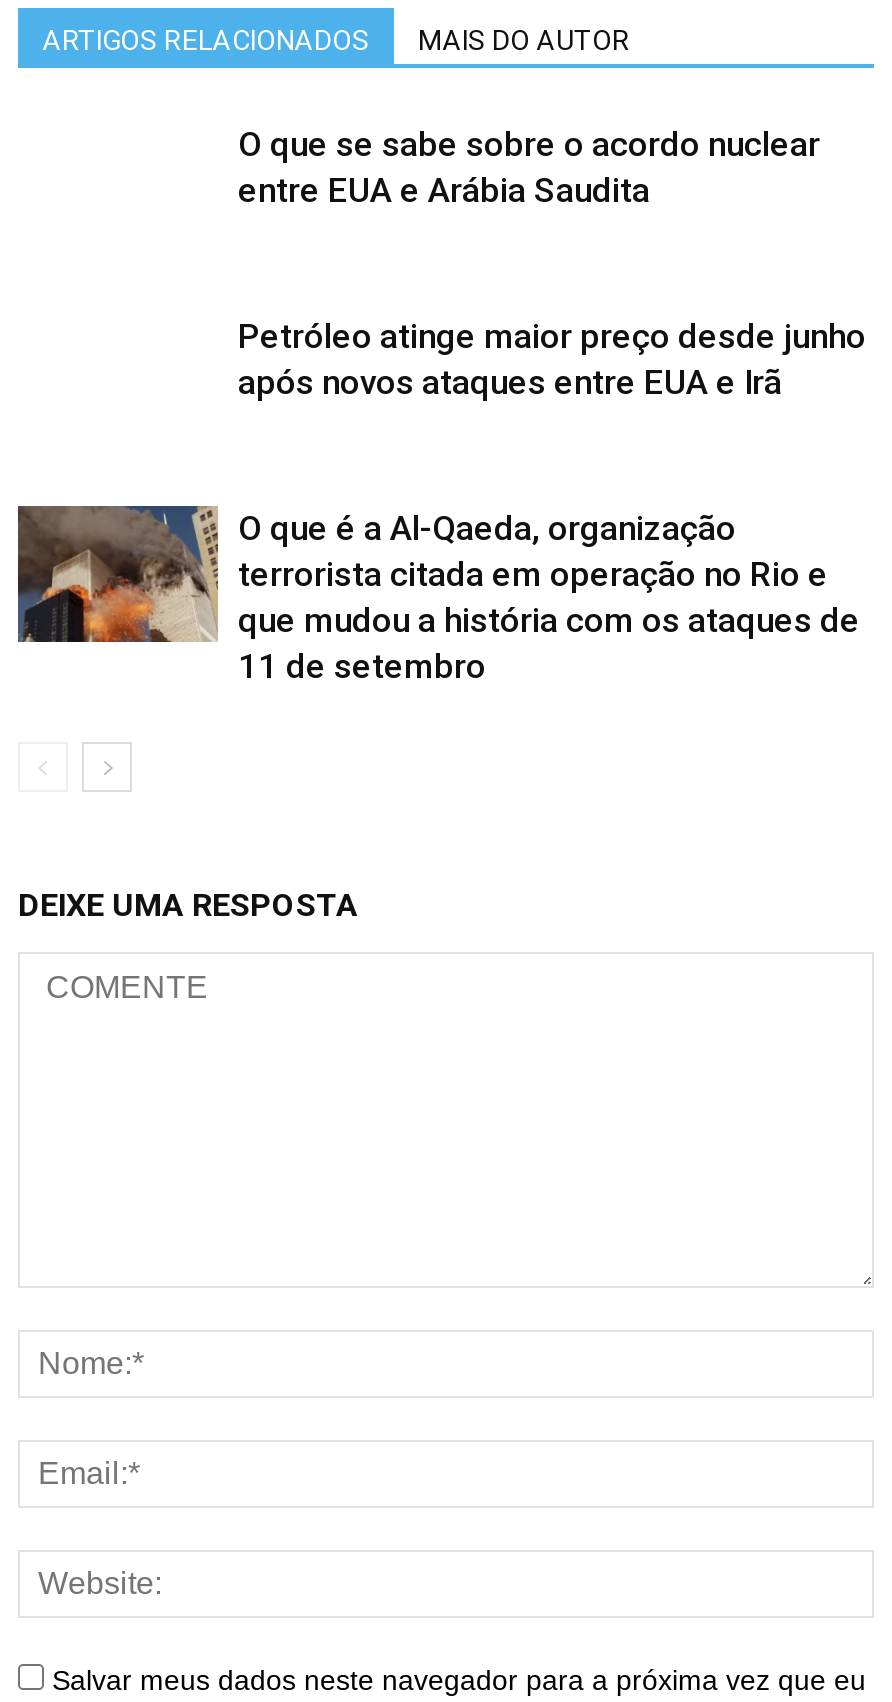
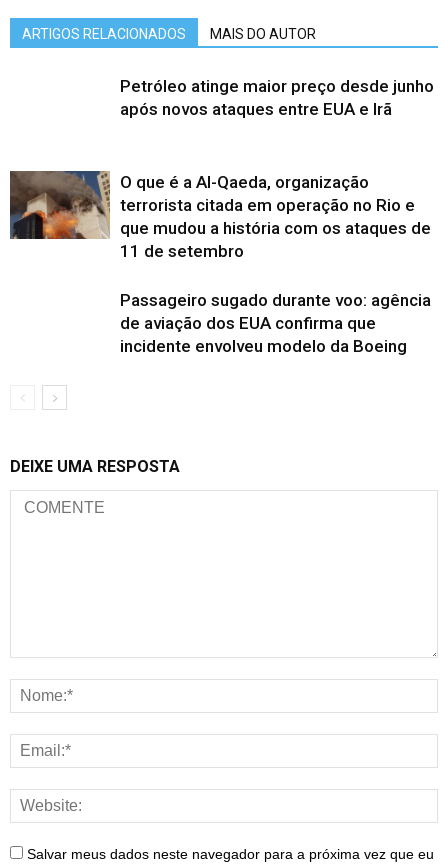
- O que se sabe sobre o acordo nuclear
- entre EUA e Arábia Saudita

moved up: [image] | Petróleo atinge maior preço desde junho | após novos ataques entre EUA e Irã | O que é a Al-Qaeda, organização | terrorista citada em operação no Rio e | que mudou a história com os ataques de | 11 de setembro

+ Passageiro sugado durante voo: agência
+ de aviação dos EUA confirma que
+ incidente envolveu modelo da Boeing
